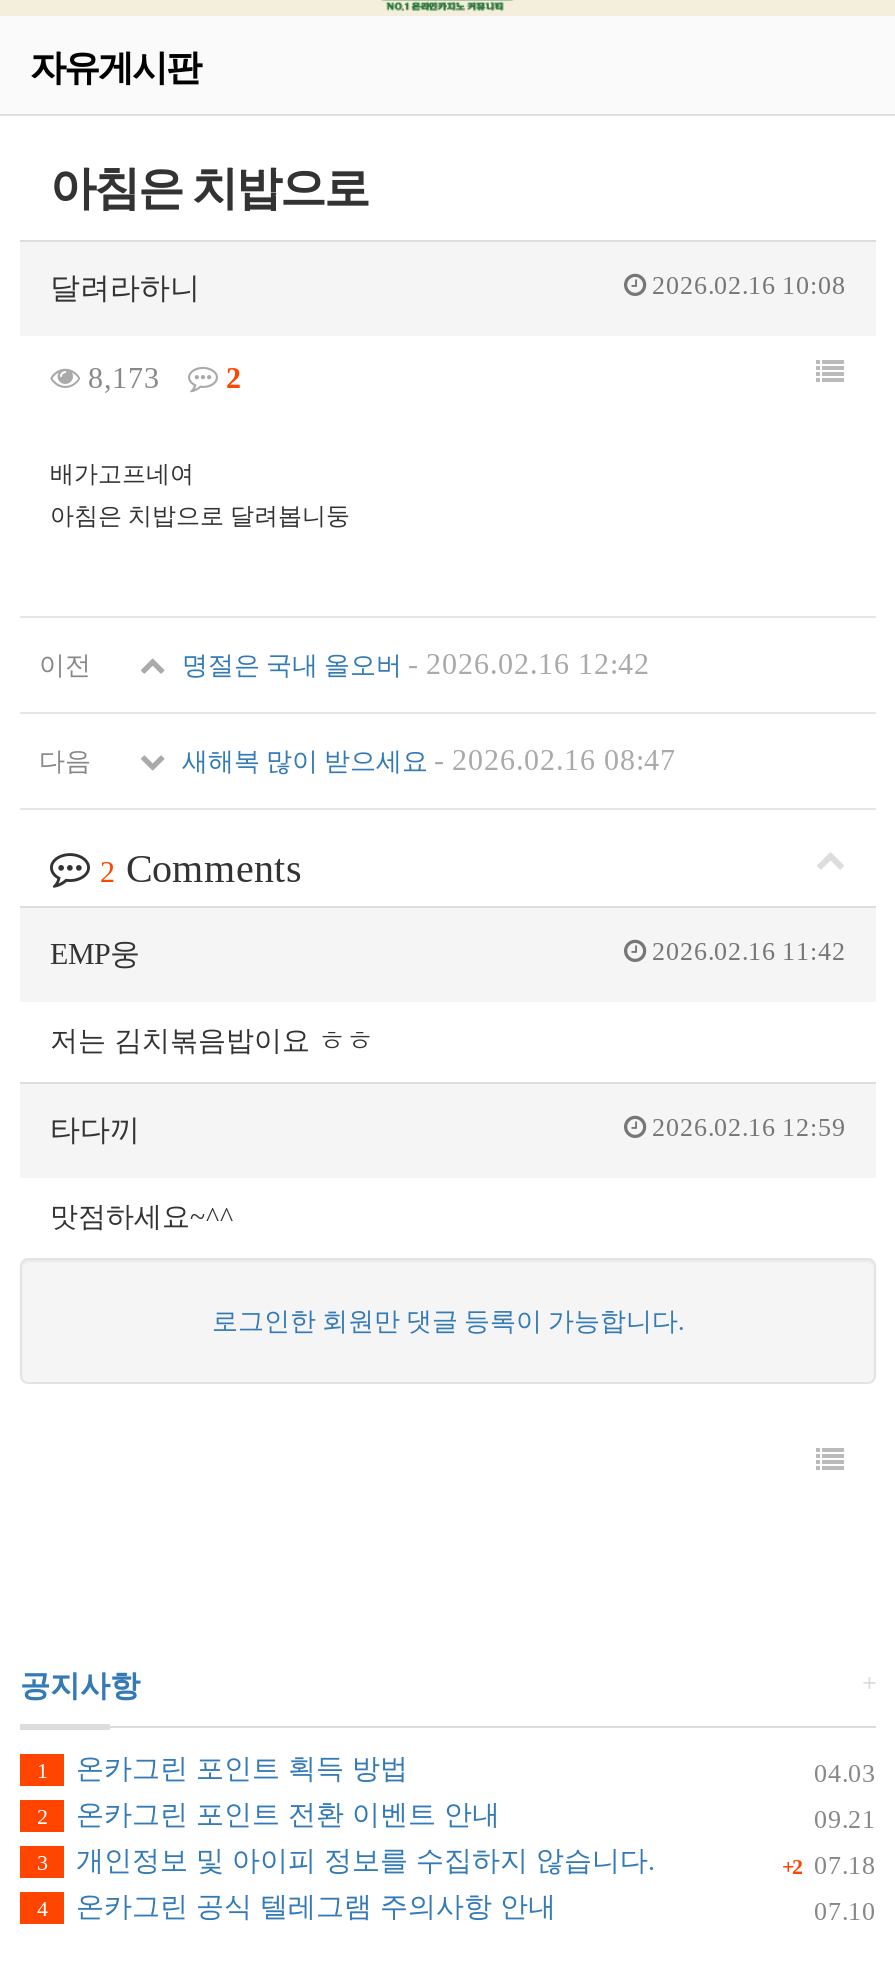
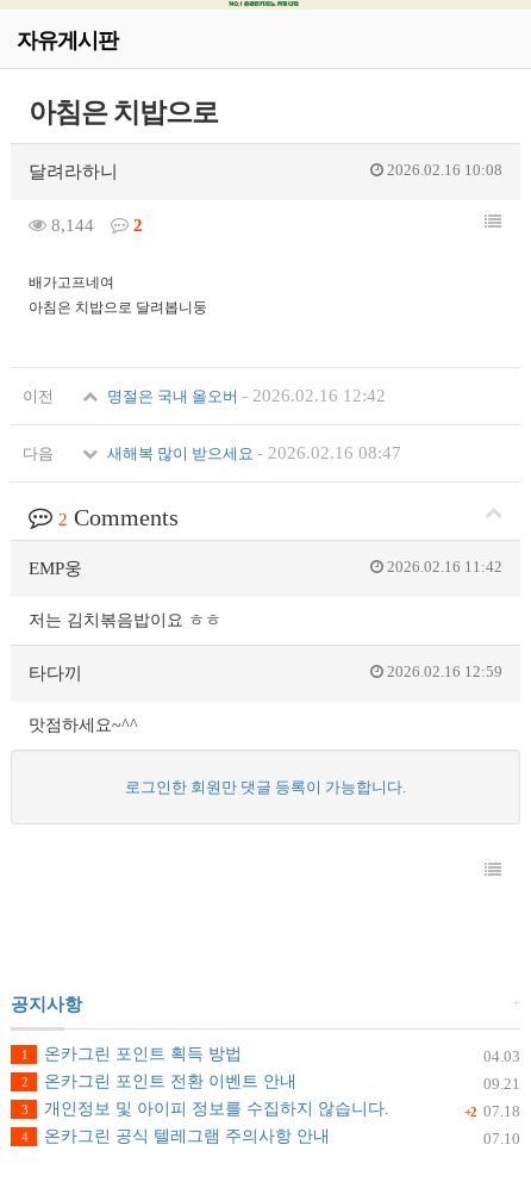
- 8,173
+ 8,144
